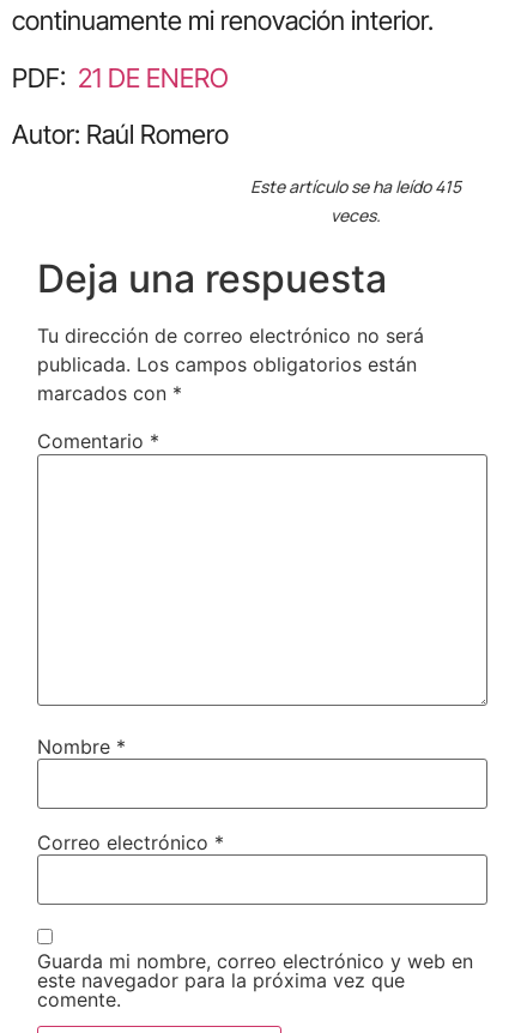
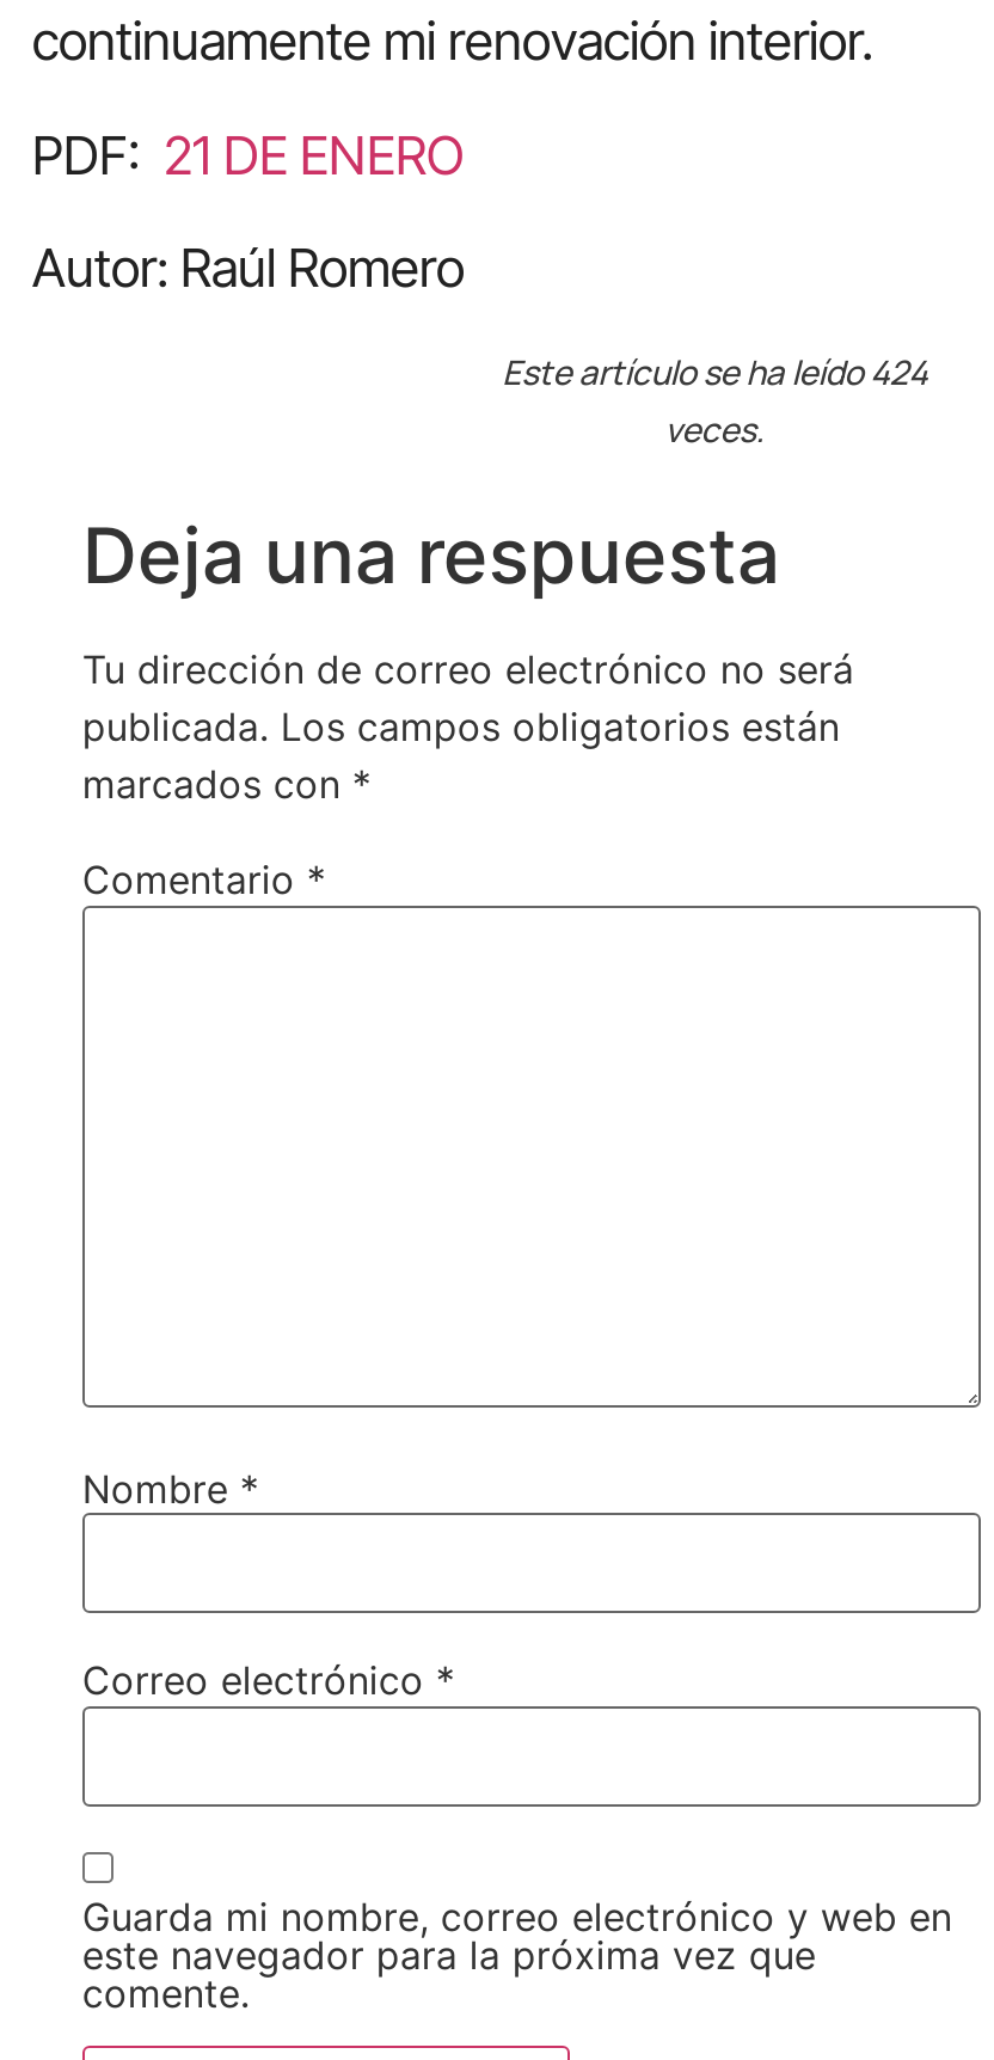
- Este artículo se ha leído 415
+ Este artículo se ha leído 424
